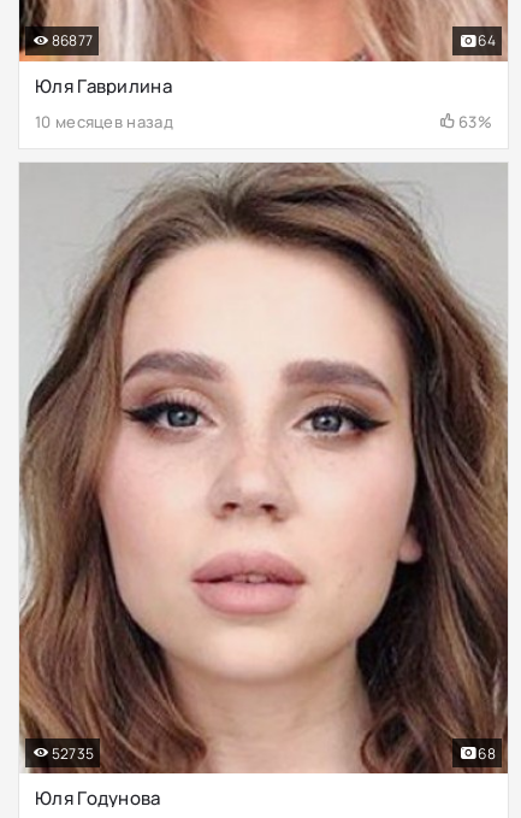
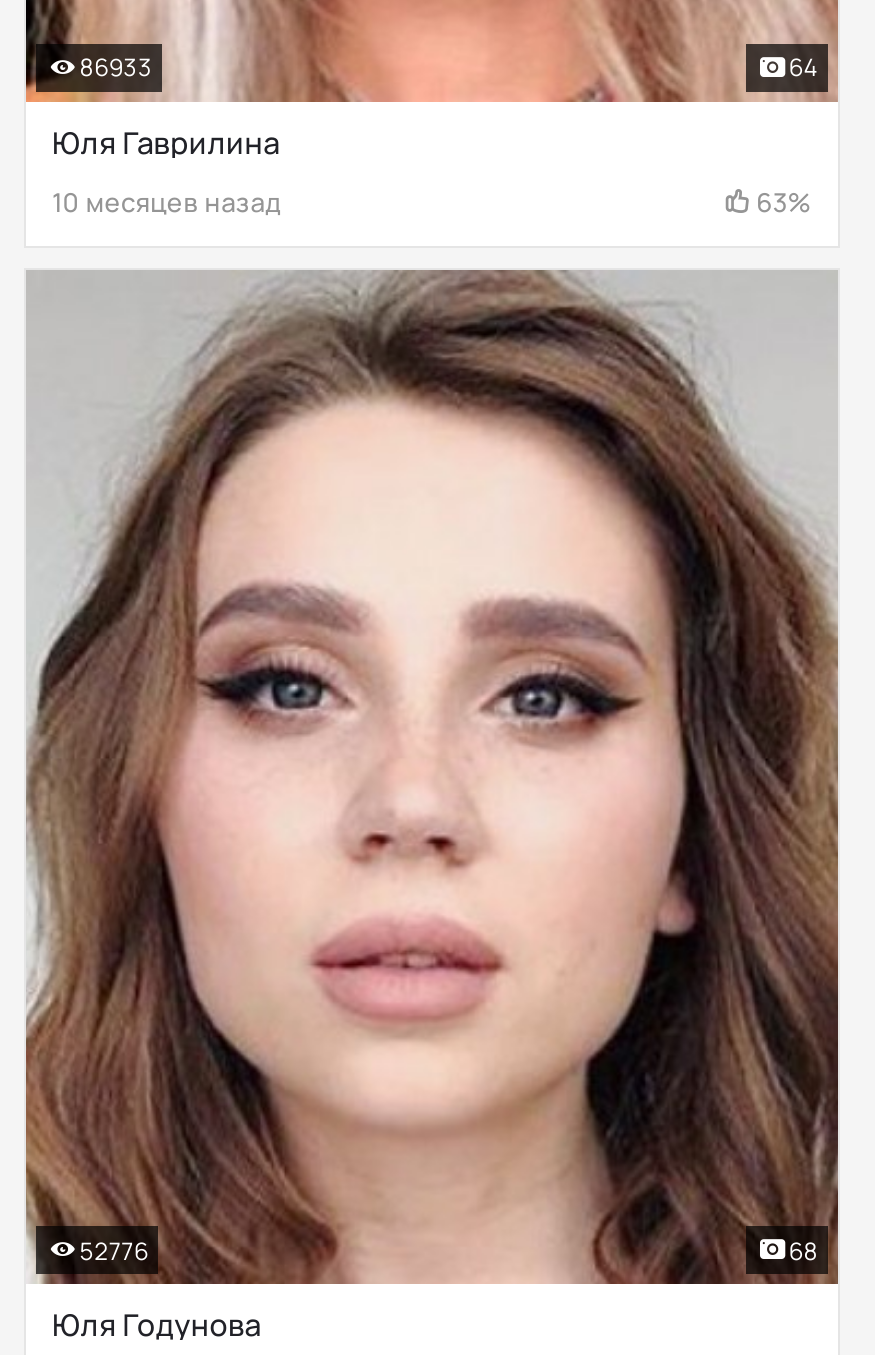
- 86877
+ 86933

- 52735
+ 52776
